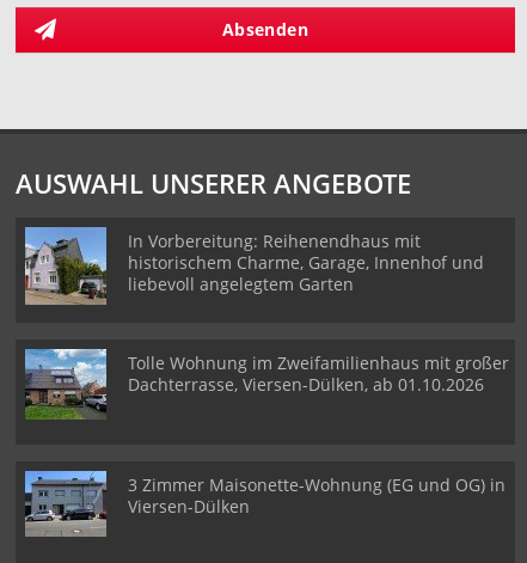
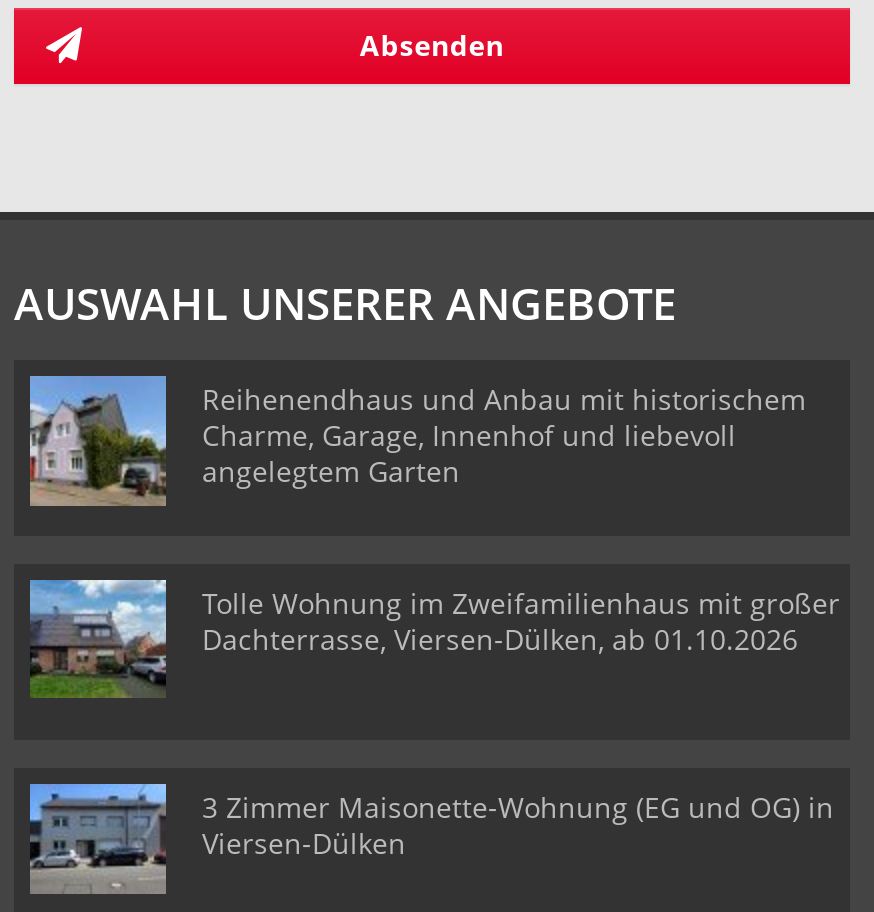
- In Vorbereitung: Reihenendhaus mit
- historischem Charme, Garage, Innenhof und
- liebevoll angelegtem Garten
+ Reihenendhaus und Anbau mit historischem
+ Charme, Garage, Innenhof und liebevoll
+ angelegtem Garten
